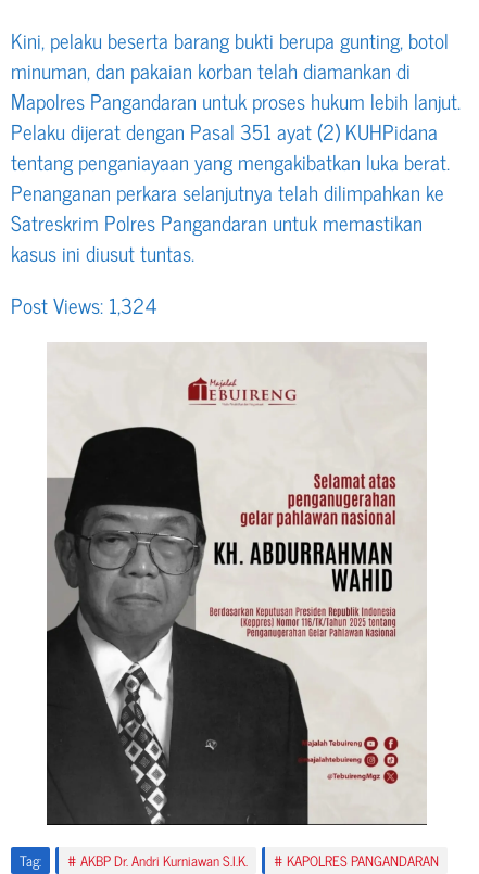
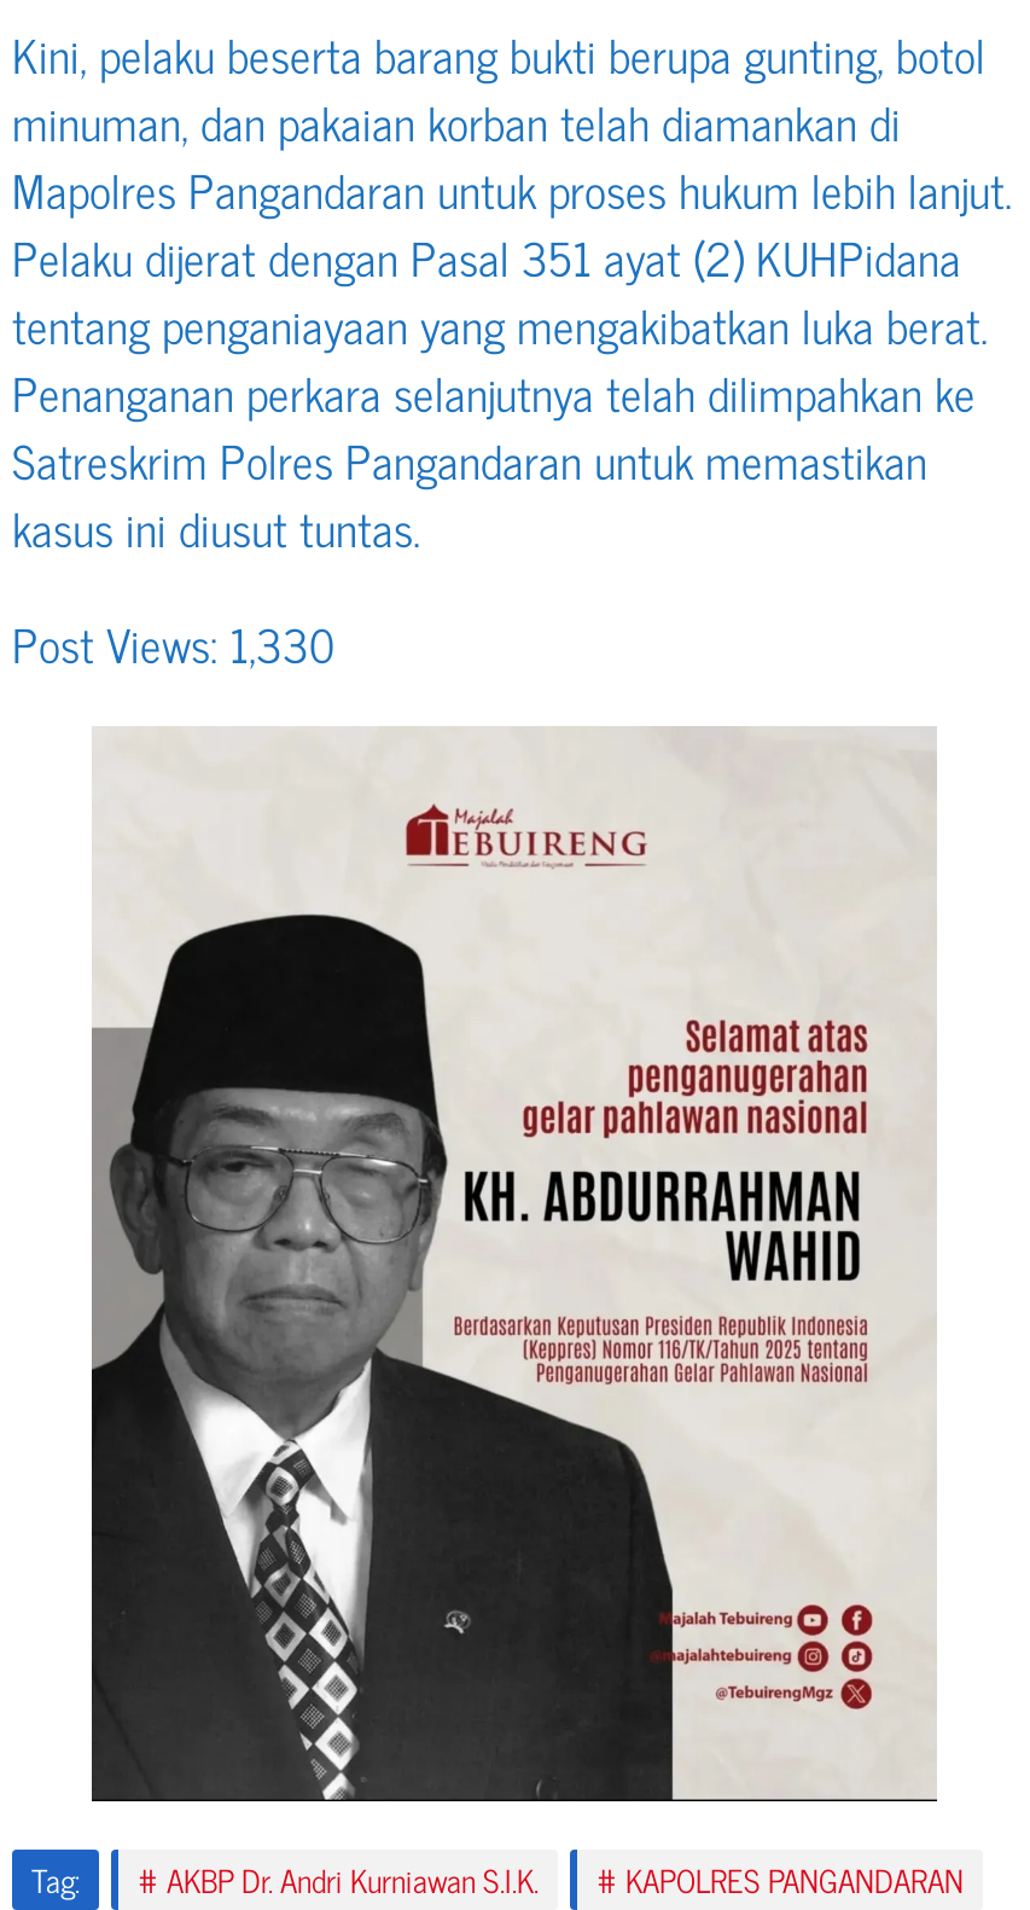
- Post Views: 1,324
+ Post Views: 1,330
